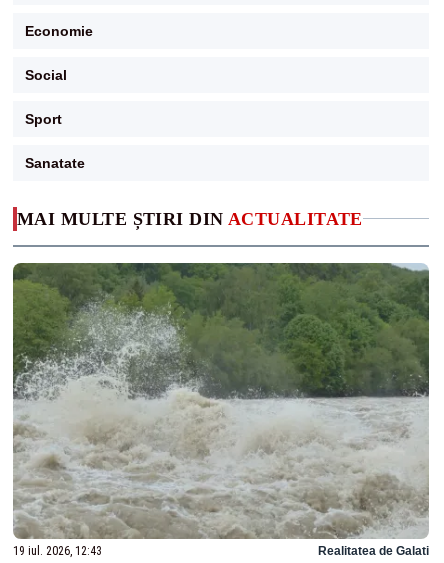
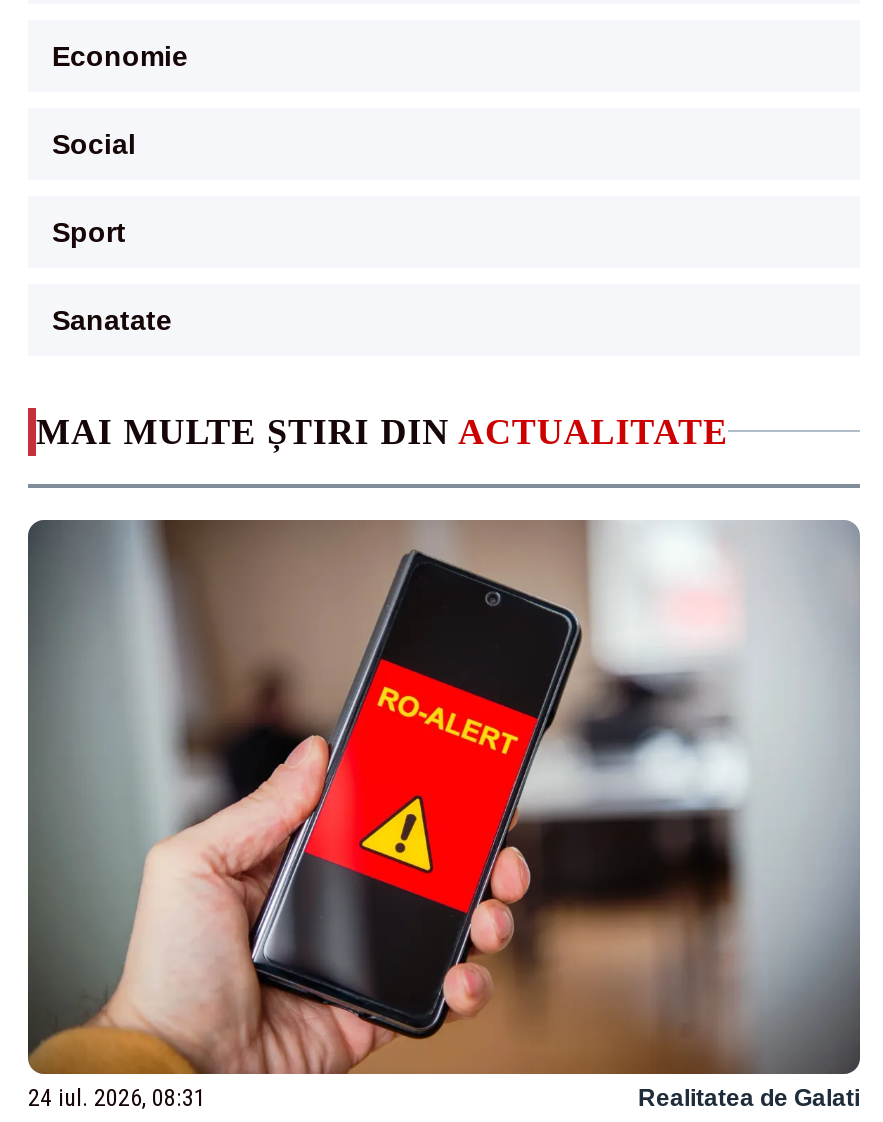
- [image]
- 19 iul. 2026, 12:43
+ [image]
+ 24 iul. 2026, 08:31
